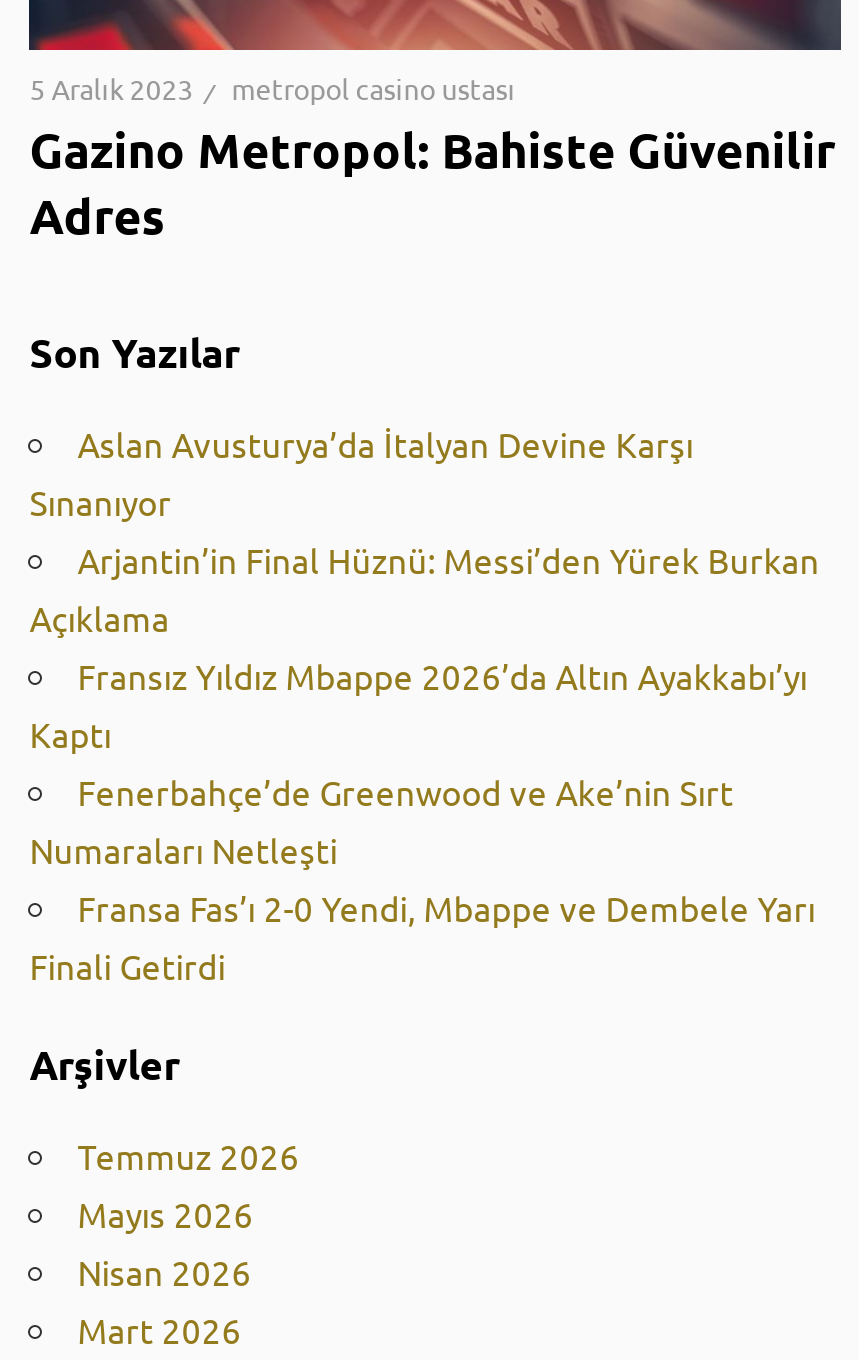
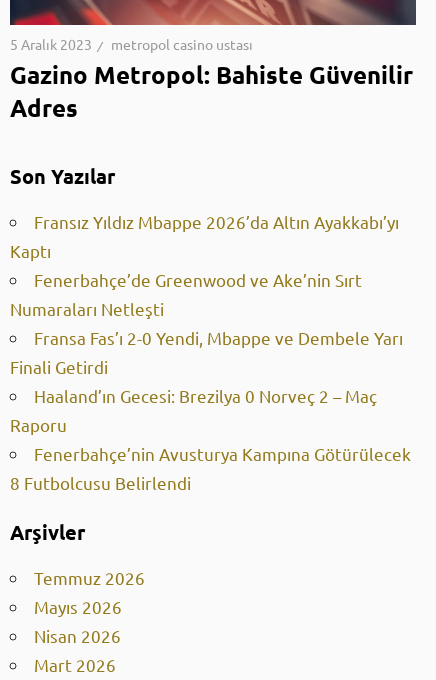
- Aslan Avusturya’da İtalyan Devine Karşı
- Sınanıyor
- Arjantin’in Final Hüznü: Messi’den Yürek Burkan
- Açıklama

moved up: Fransız Yıldız Mbappe 2026’da Altın Ayakkabı’yı | Kaptı | Fenerbahçe’de Greenwood ve Ake’nin Sırt | Numaraları Netleşti | Fransa Fas’ı 2-0 Yendi, Mbappe ve Dembele Yarı | Finali Getirdi

+ Haaland’ın Gecesi: Brezilya 0 Norveç 2 – Maç
+ Raporu
+ Fenerbahçe’nin Avusturya Kampına Götürülecek
+ 8 Futbolcusu Belirlendi
